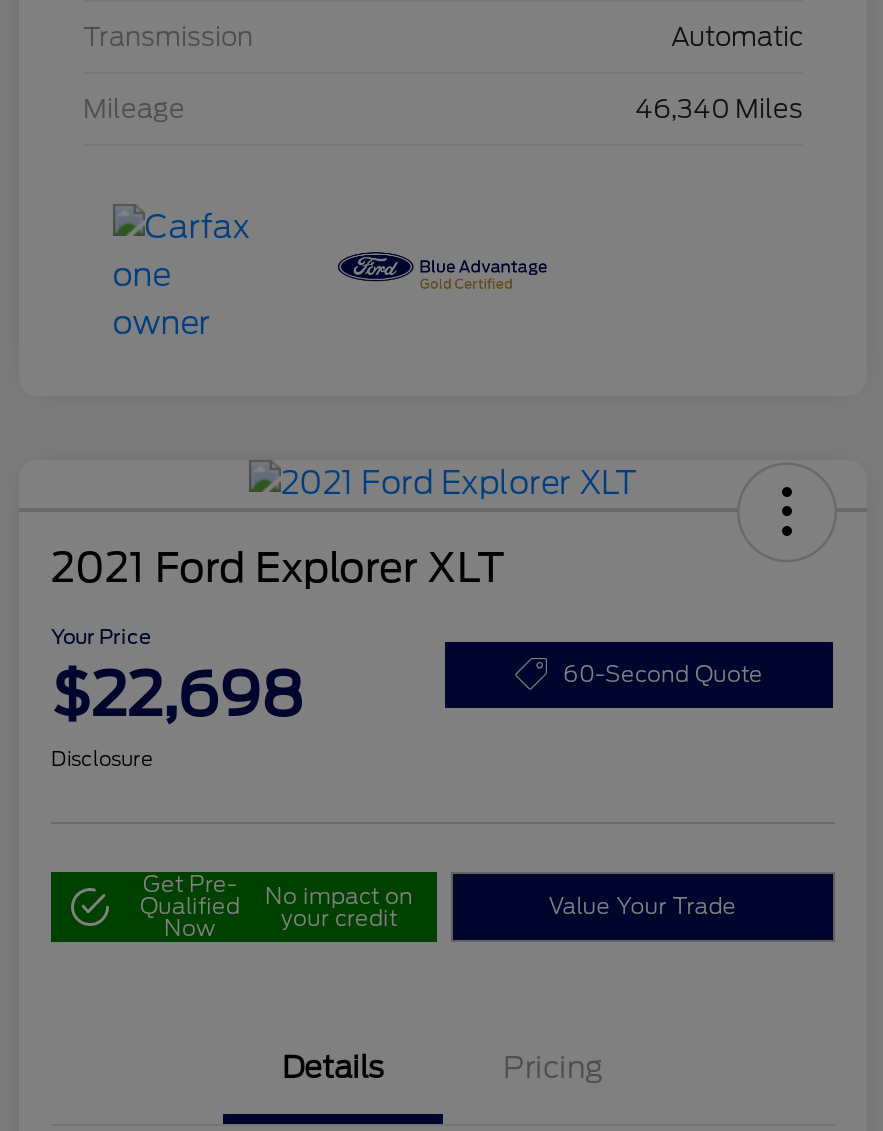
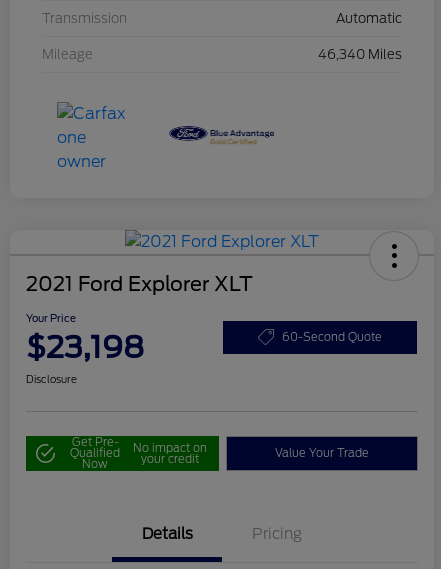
- $22,698
+ $23,198
